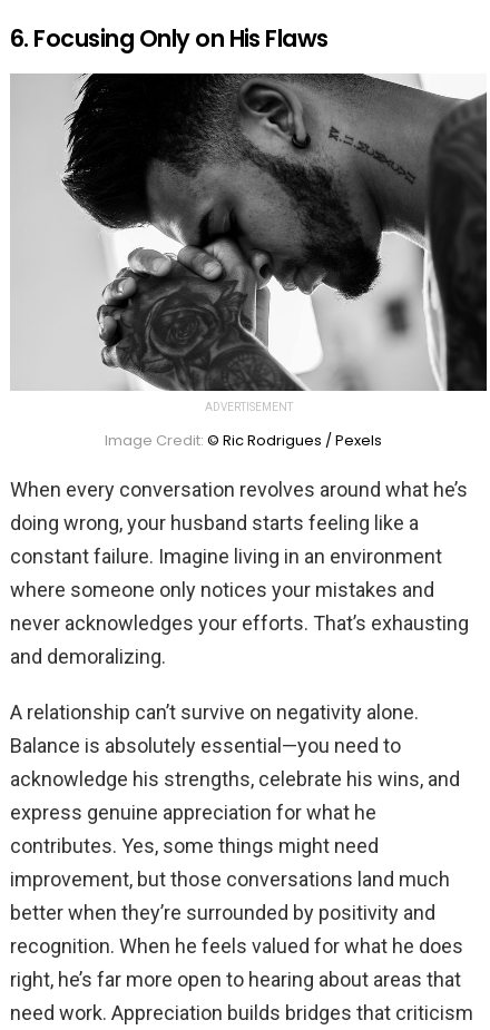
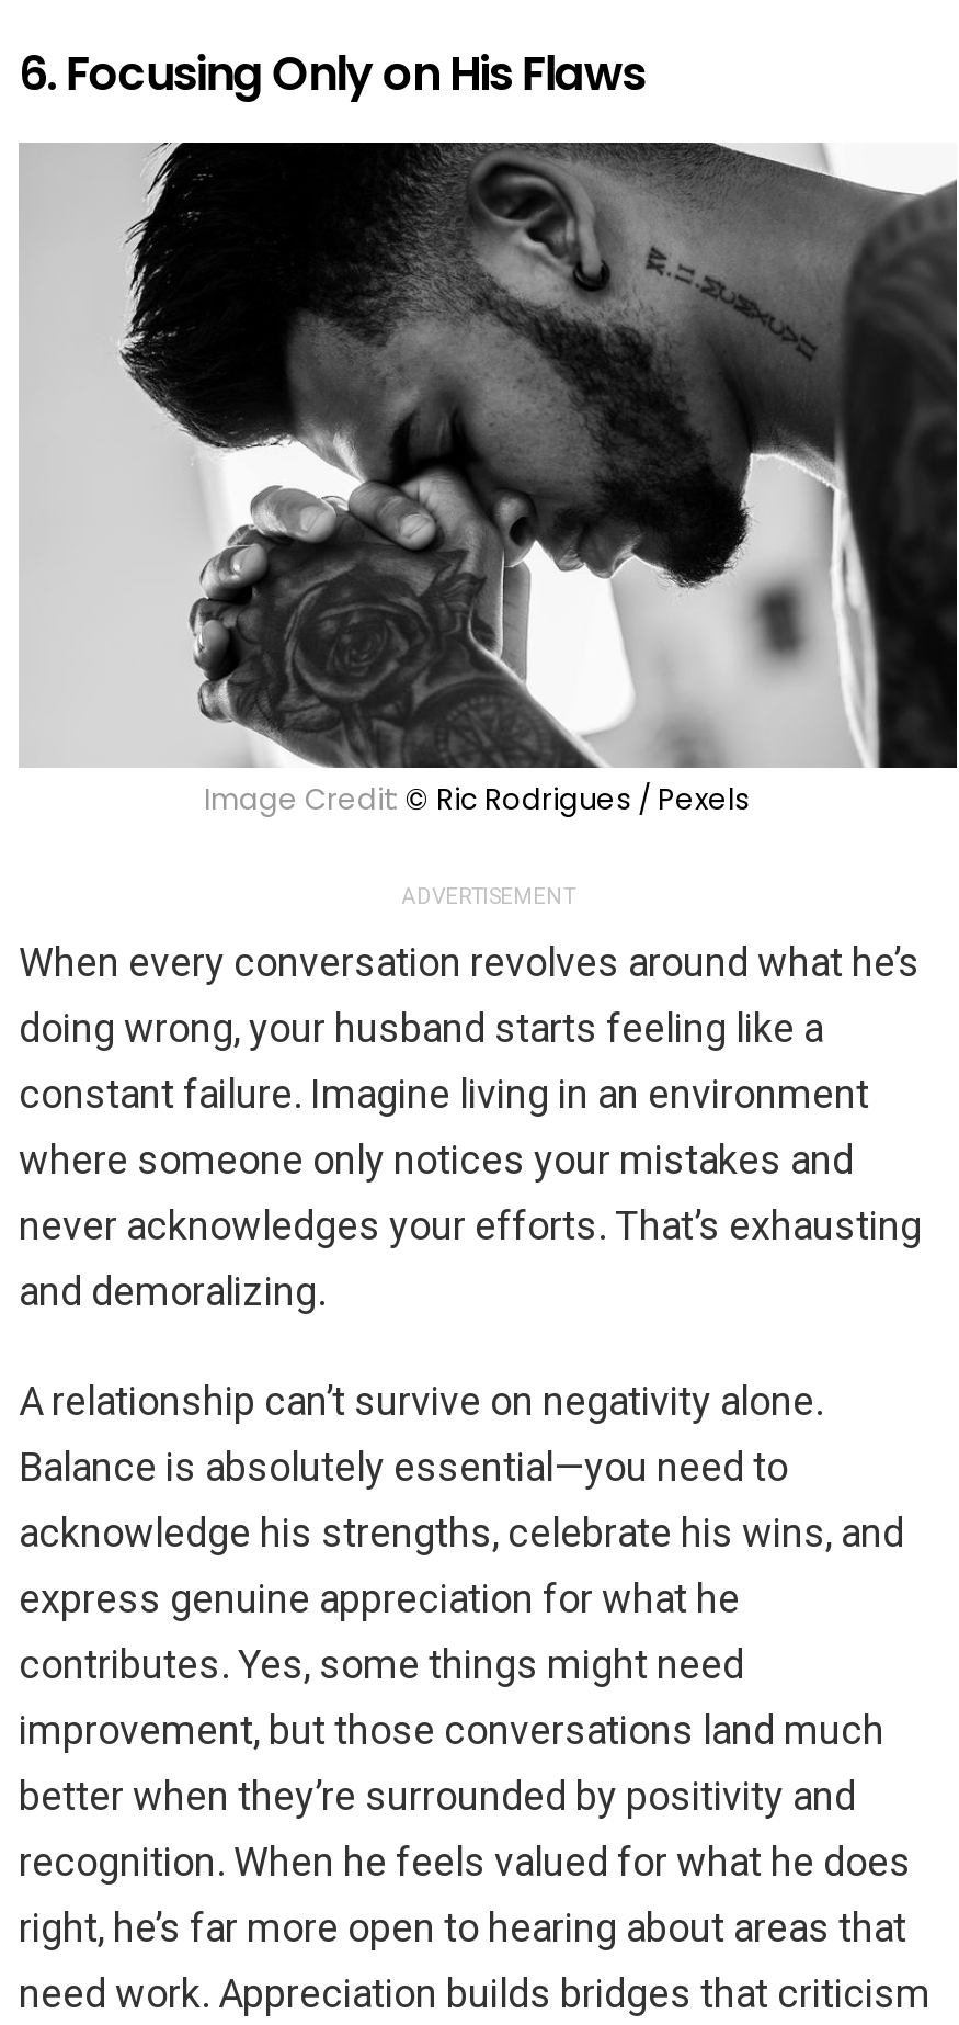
moved down: ADVERTISEMENT

moved up: Image Credit: © Ric Rodrigues / Pexels
